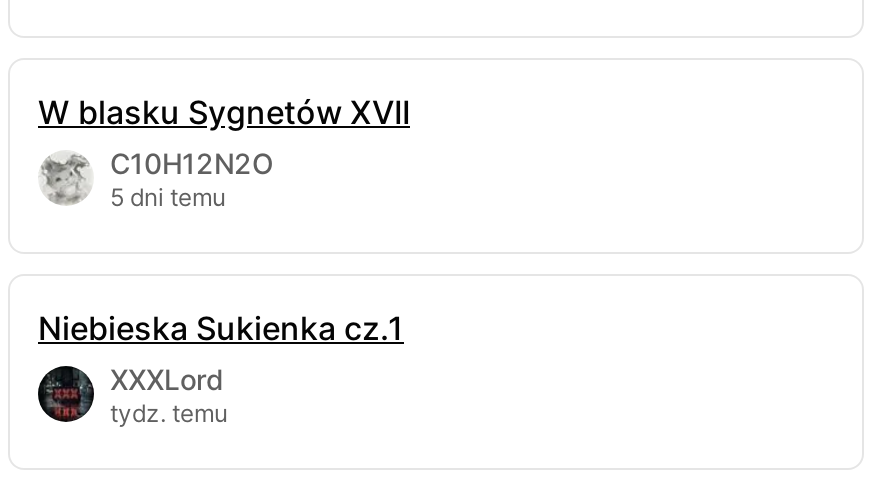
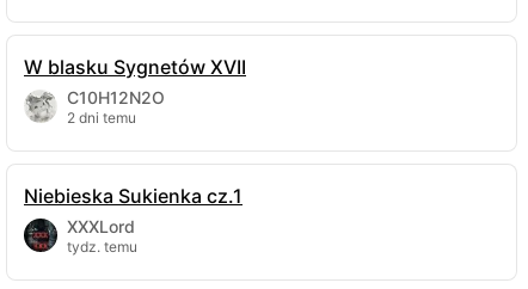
- 5 dni temu
+ 2 dni temu
